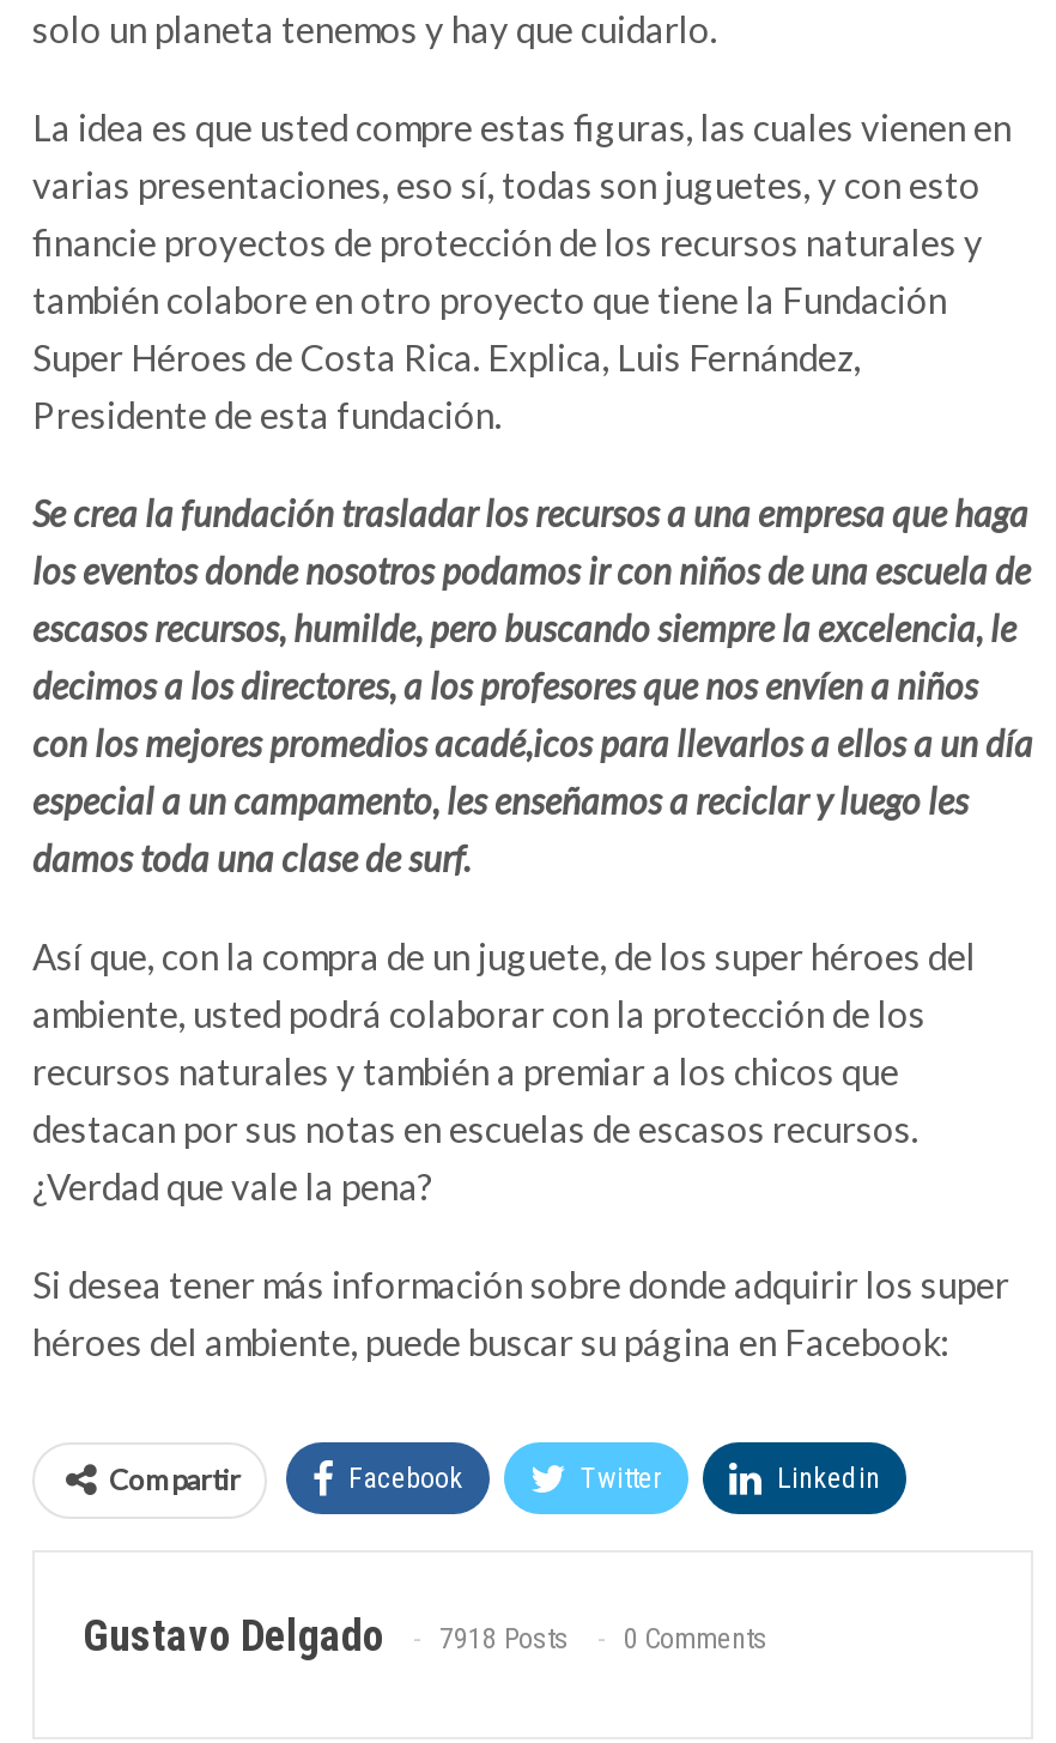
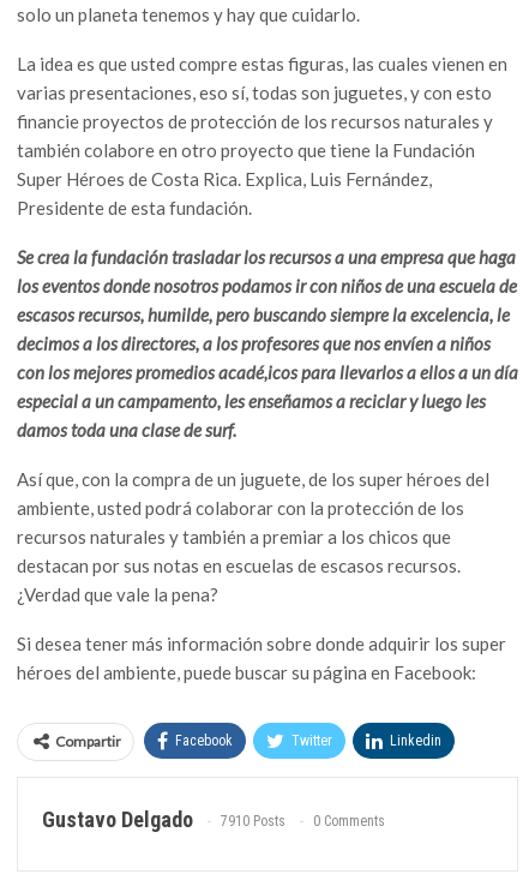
- Gustavo Delgado 7918 Posts 0 Comments
+ Gustavo Delgado 7910 Posts 0 Comments
